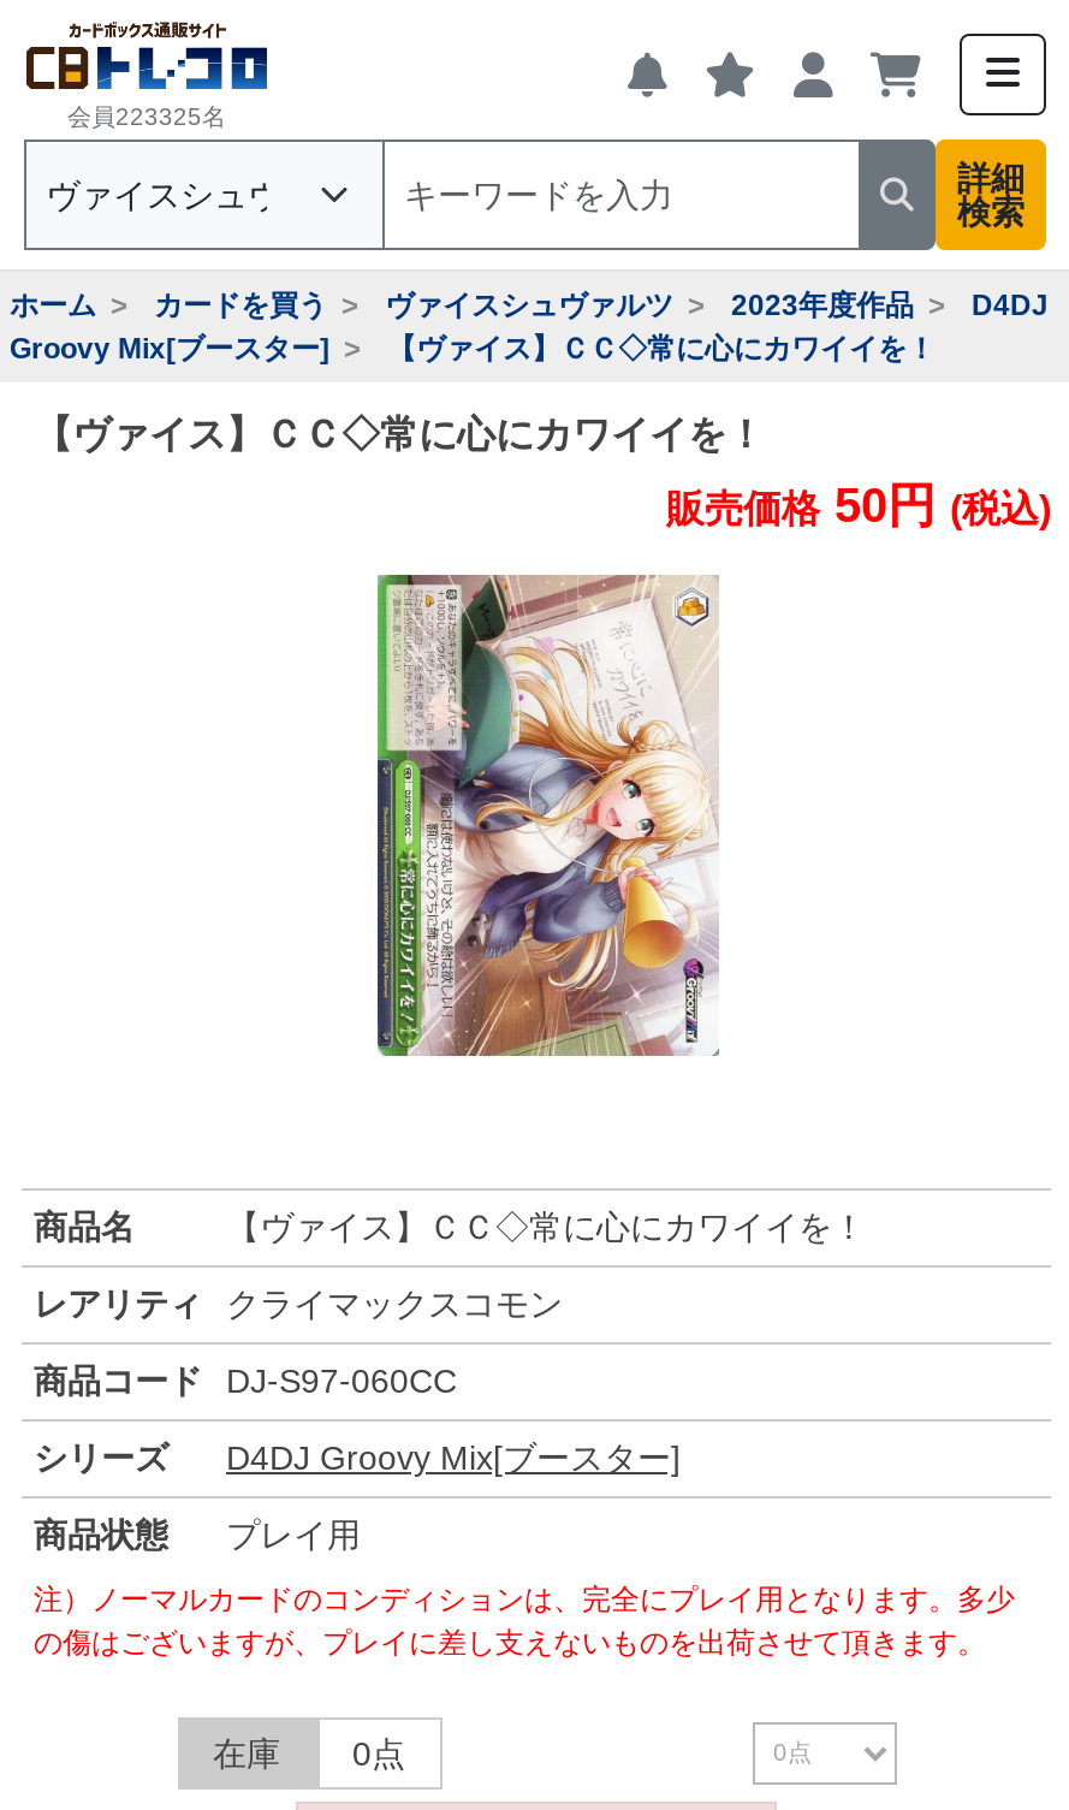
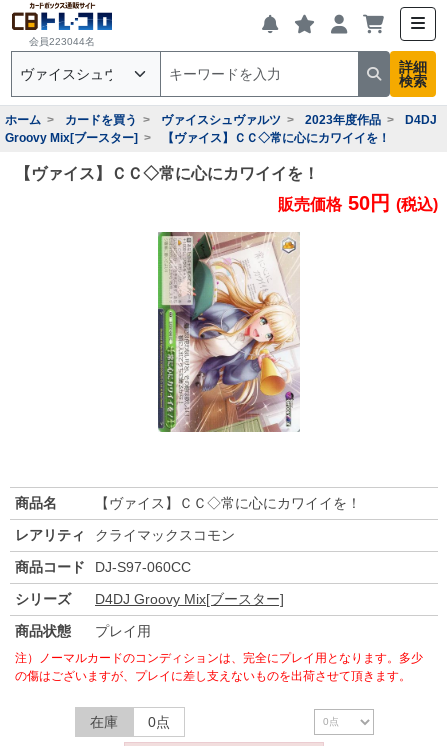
- 会員223325名
+ 会員223044名
